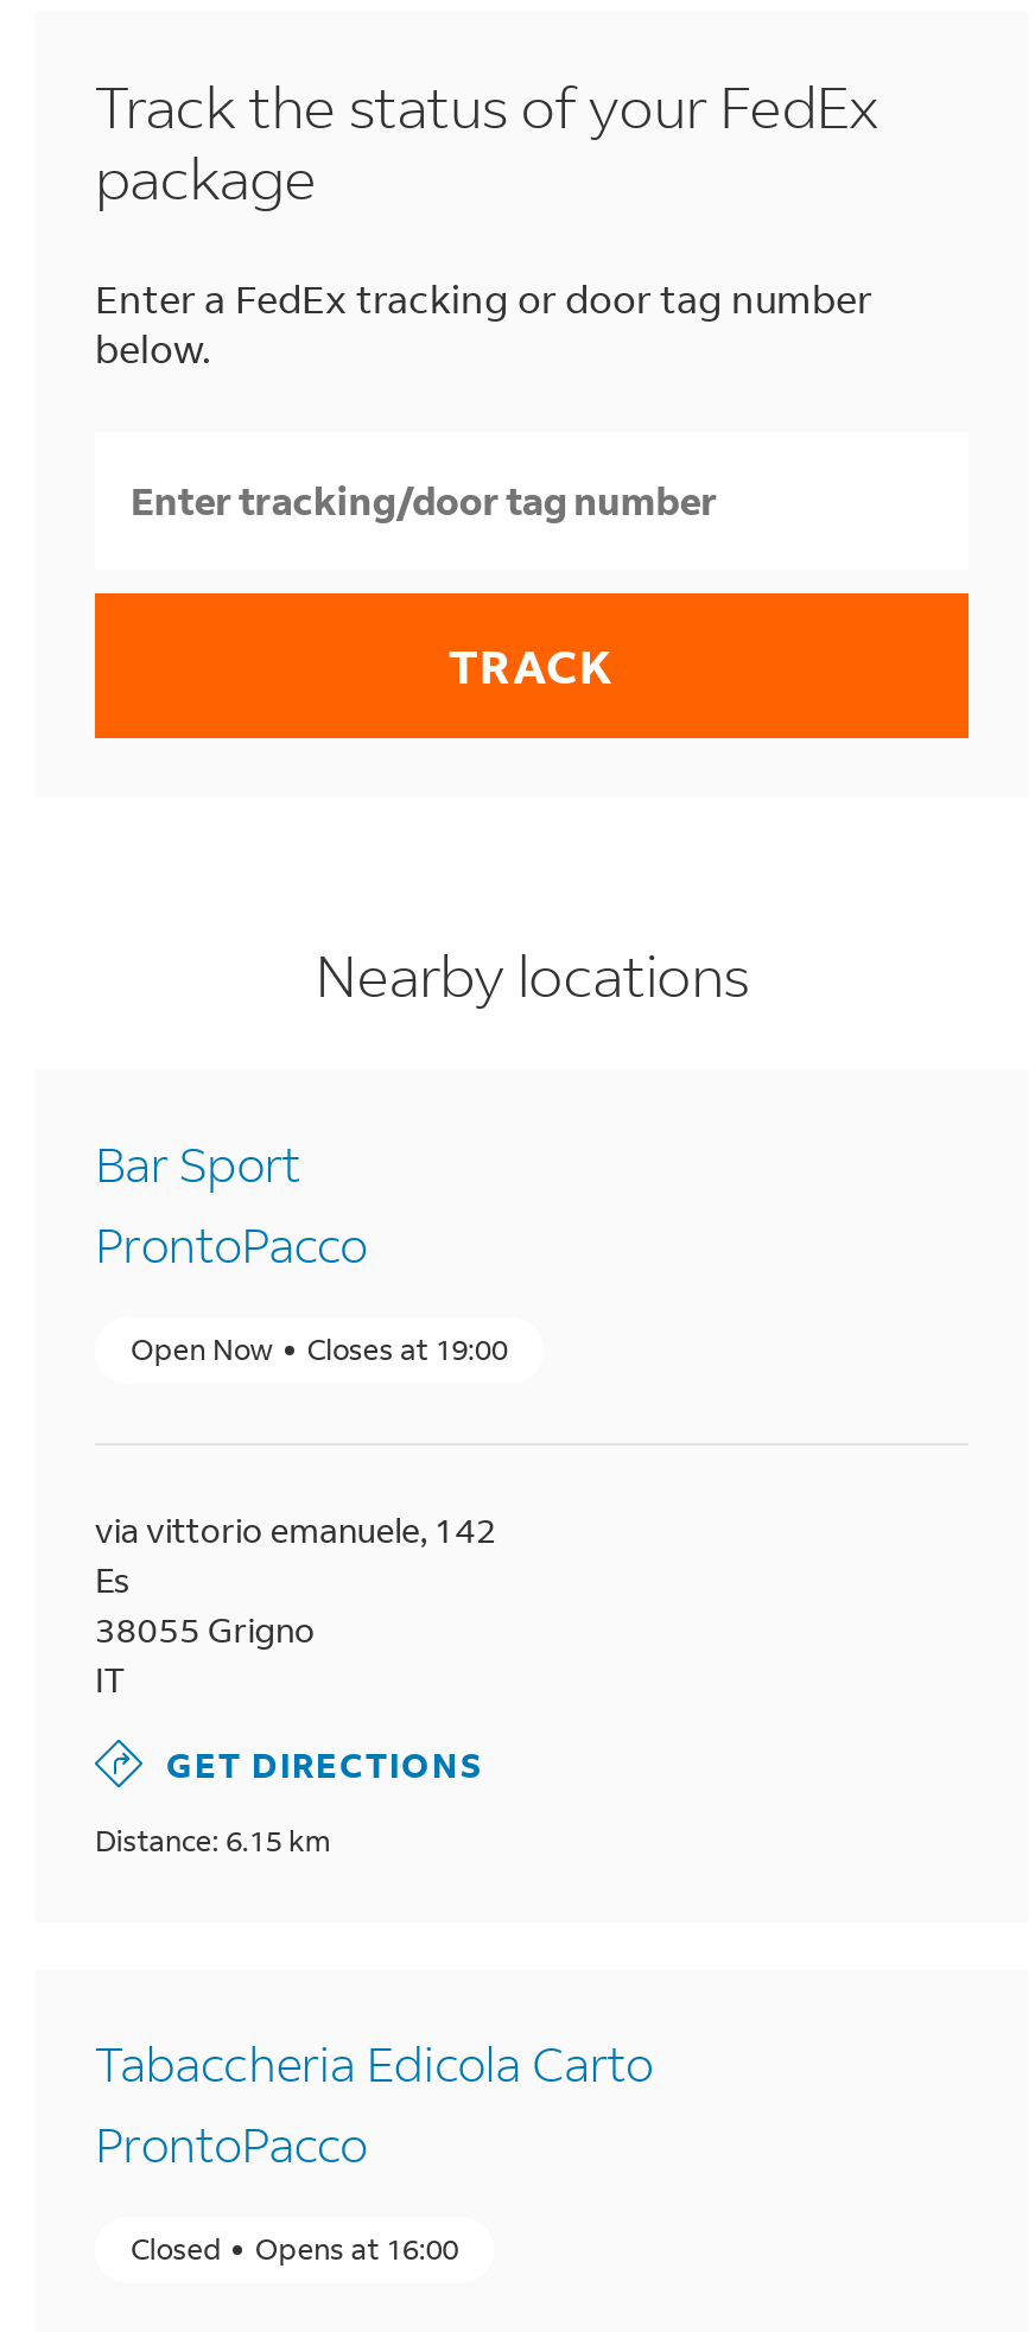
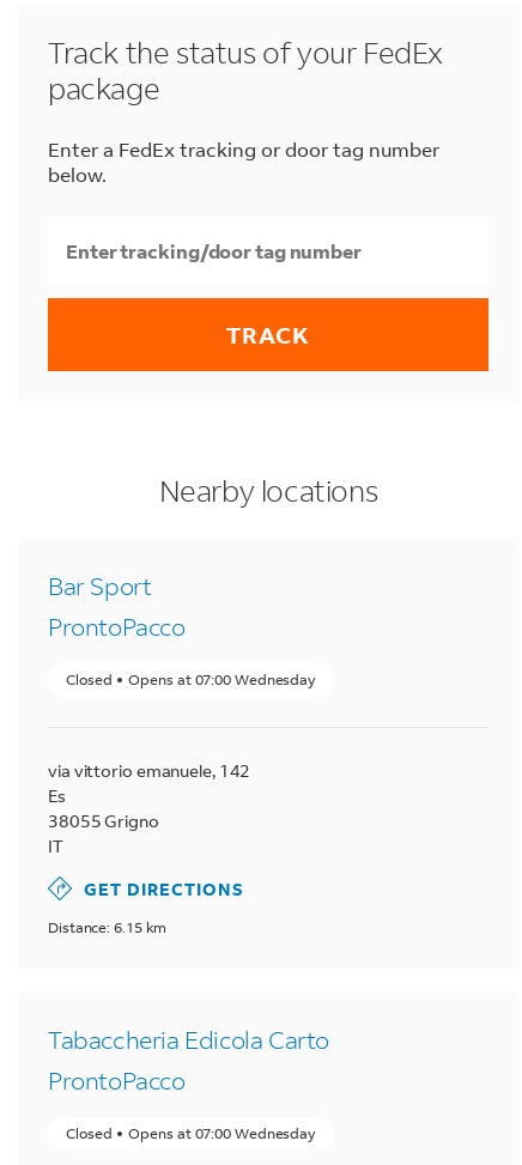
- Open Now
- Closes at 19:00
+ Closed
+ Opens at 07:00 Wednesday

- Opens at 16:00
+ Opens at 07:00 Wednesday
